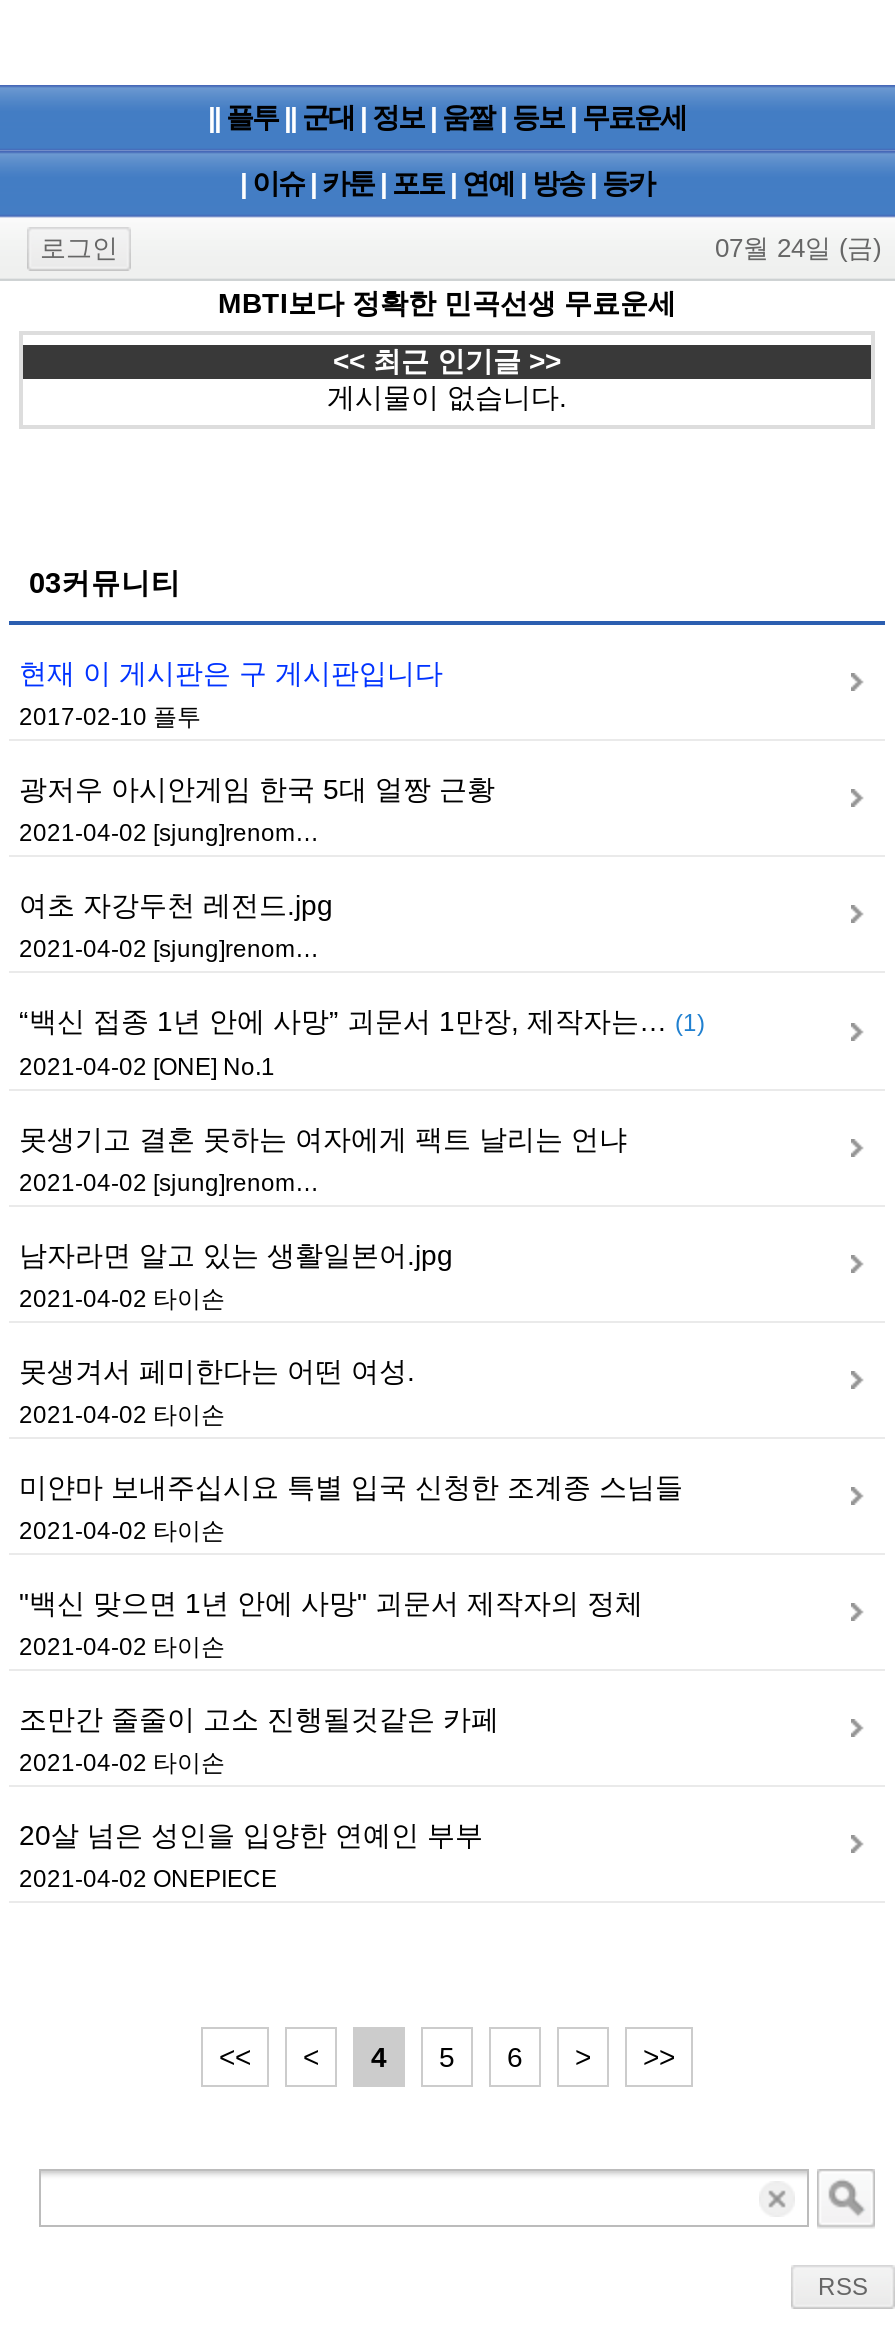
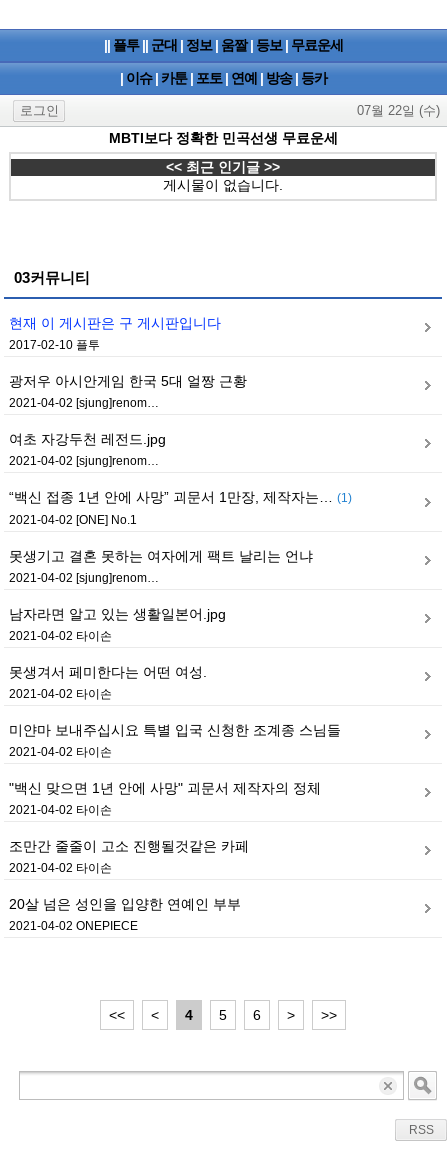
- 07월 24일 (금)
+ 07월 22일 (수)
